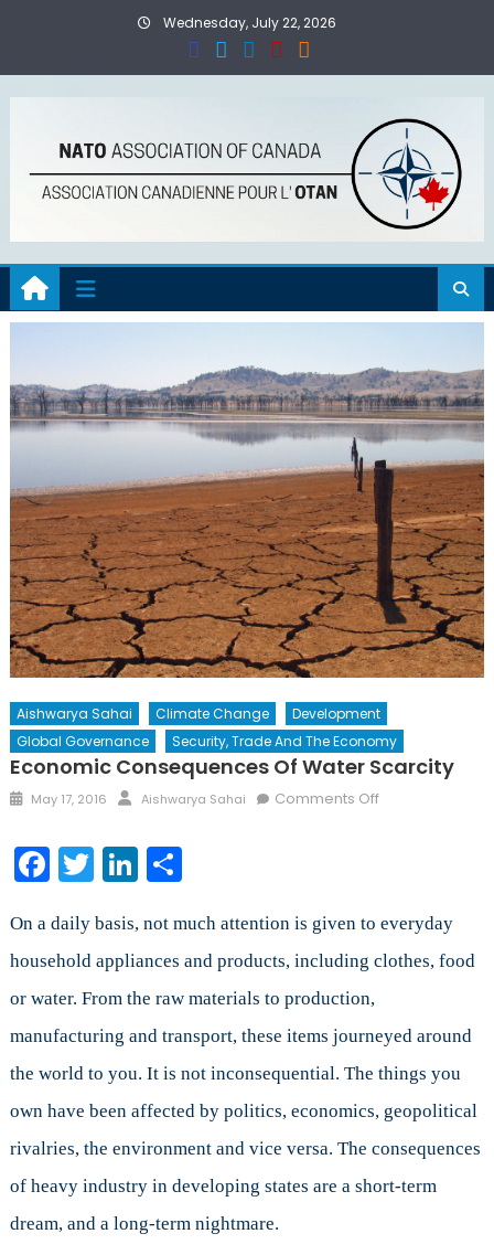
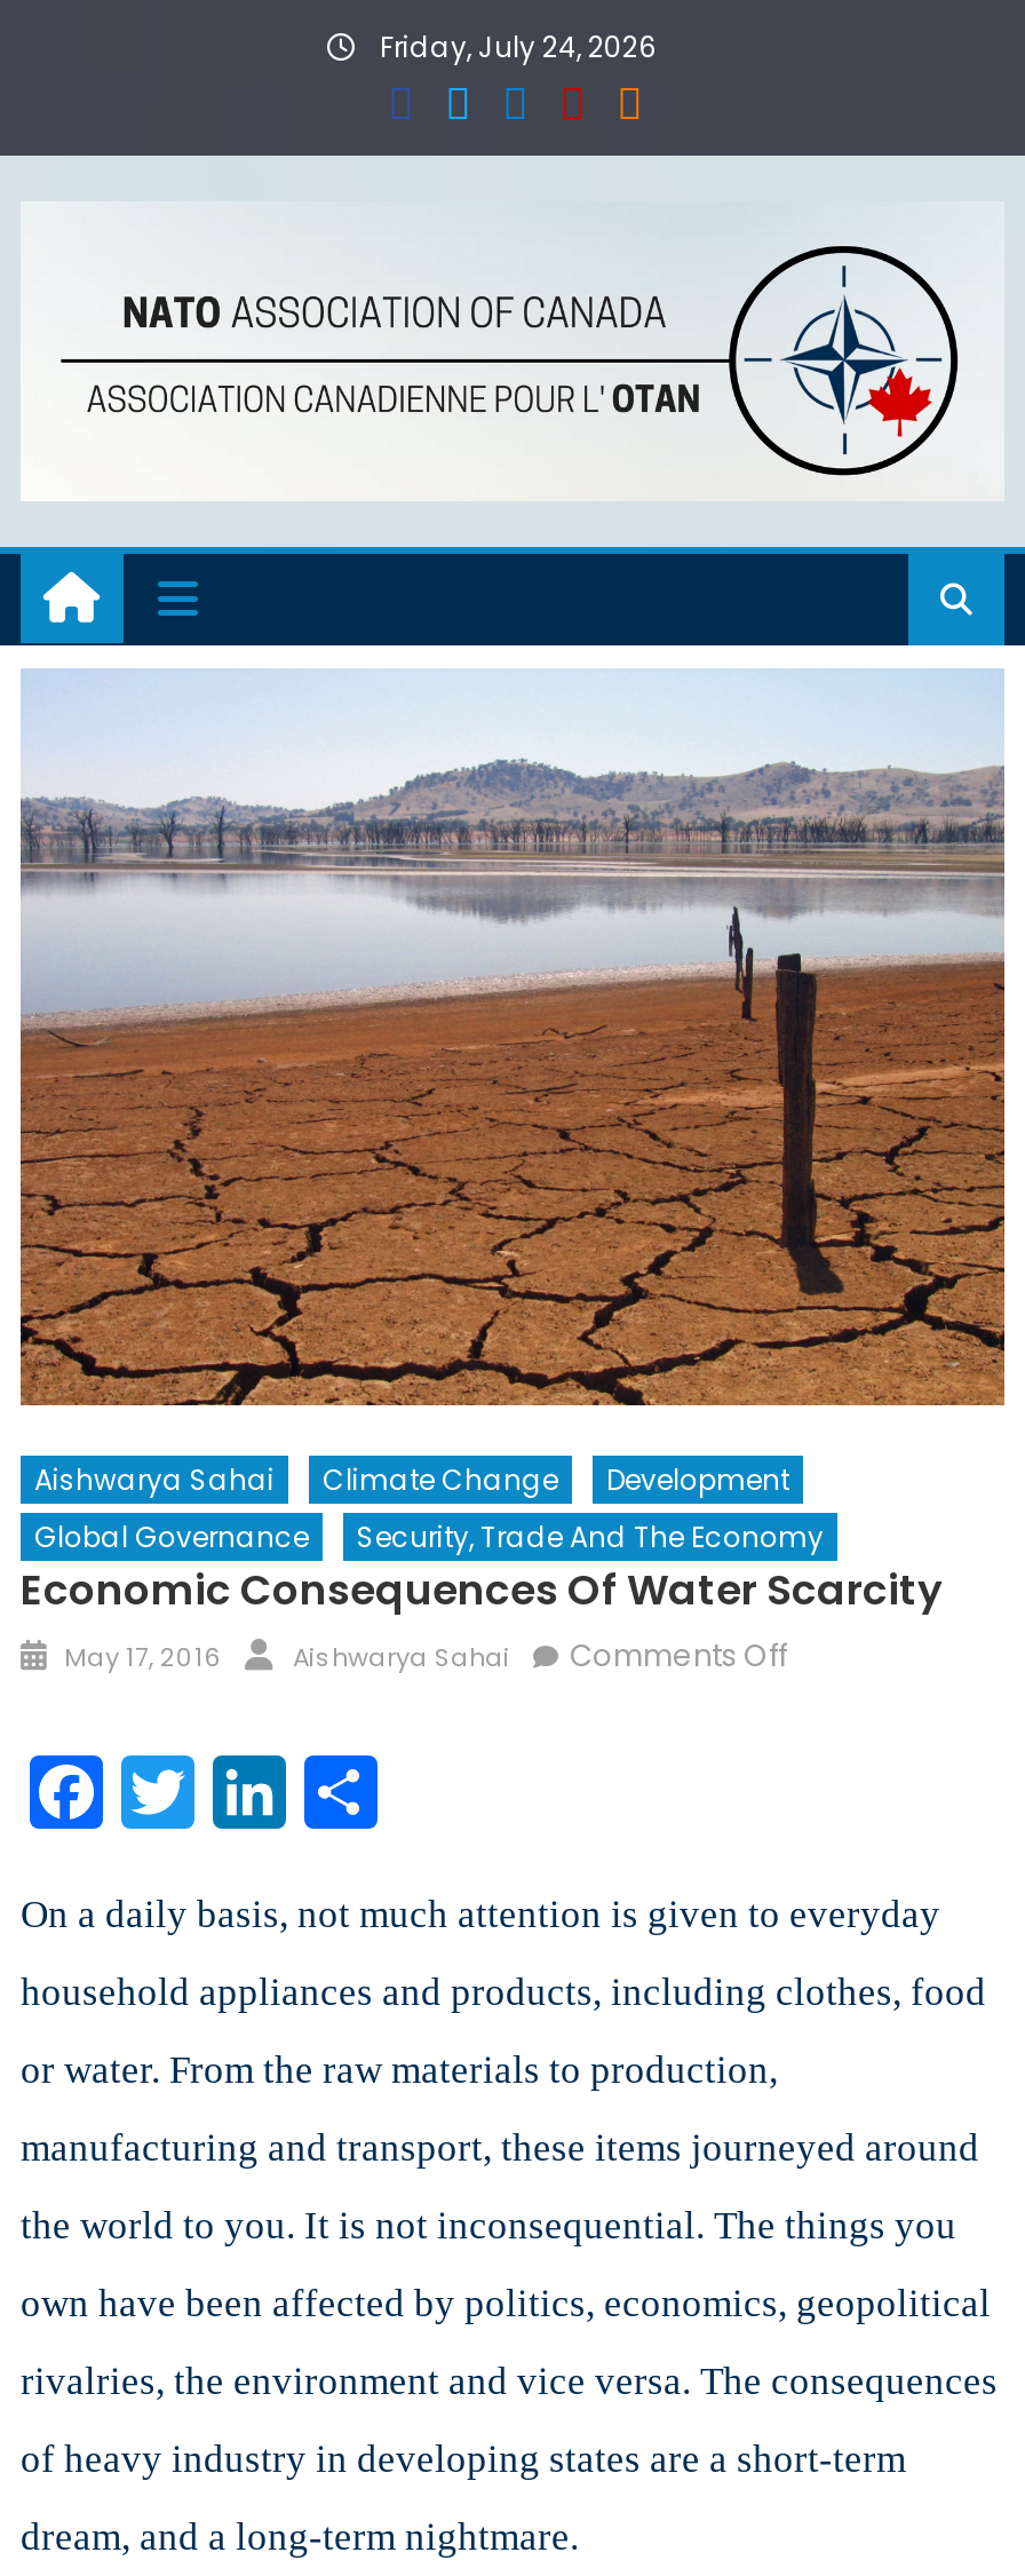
- Wednesday, July 22, 2026
+ Friday, July 24, 2026
